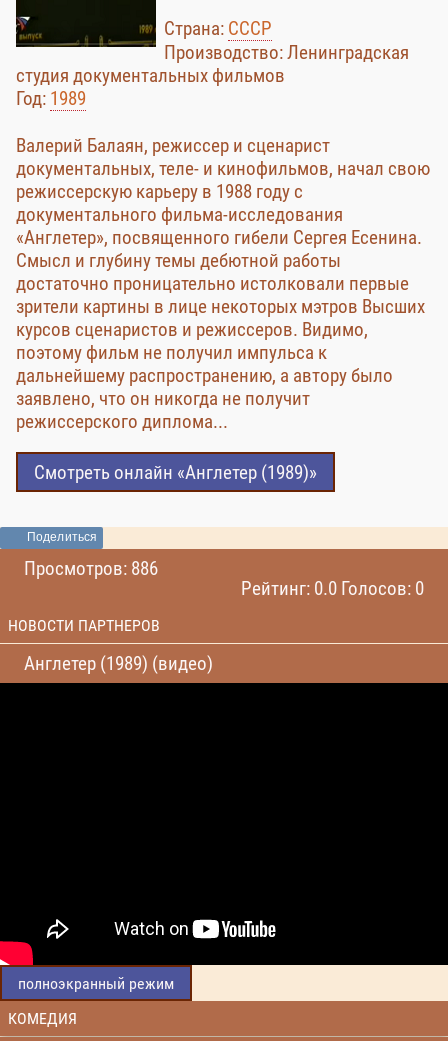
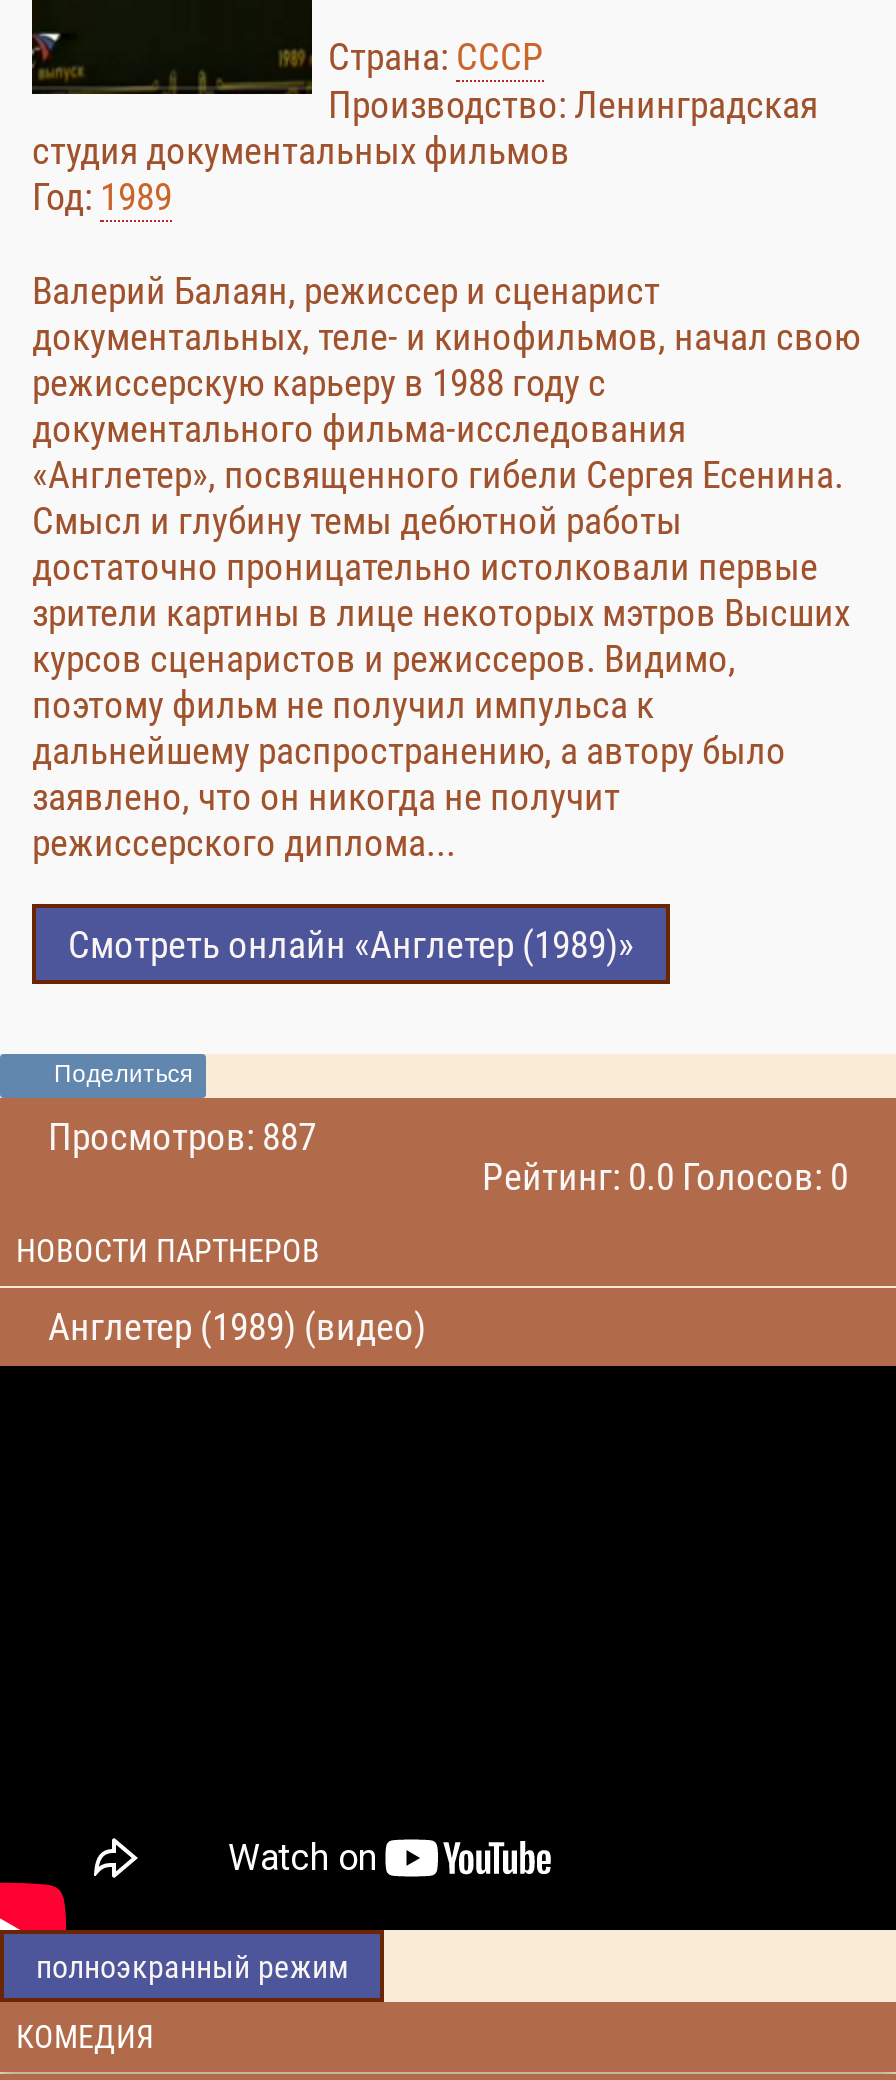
- Просмотров: 886
+ Просмотров: 887
